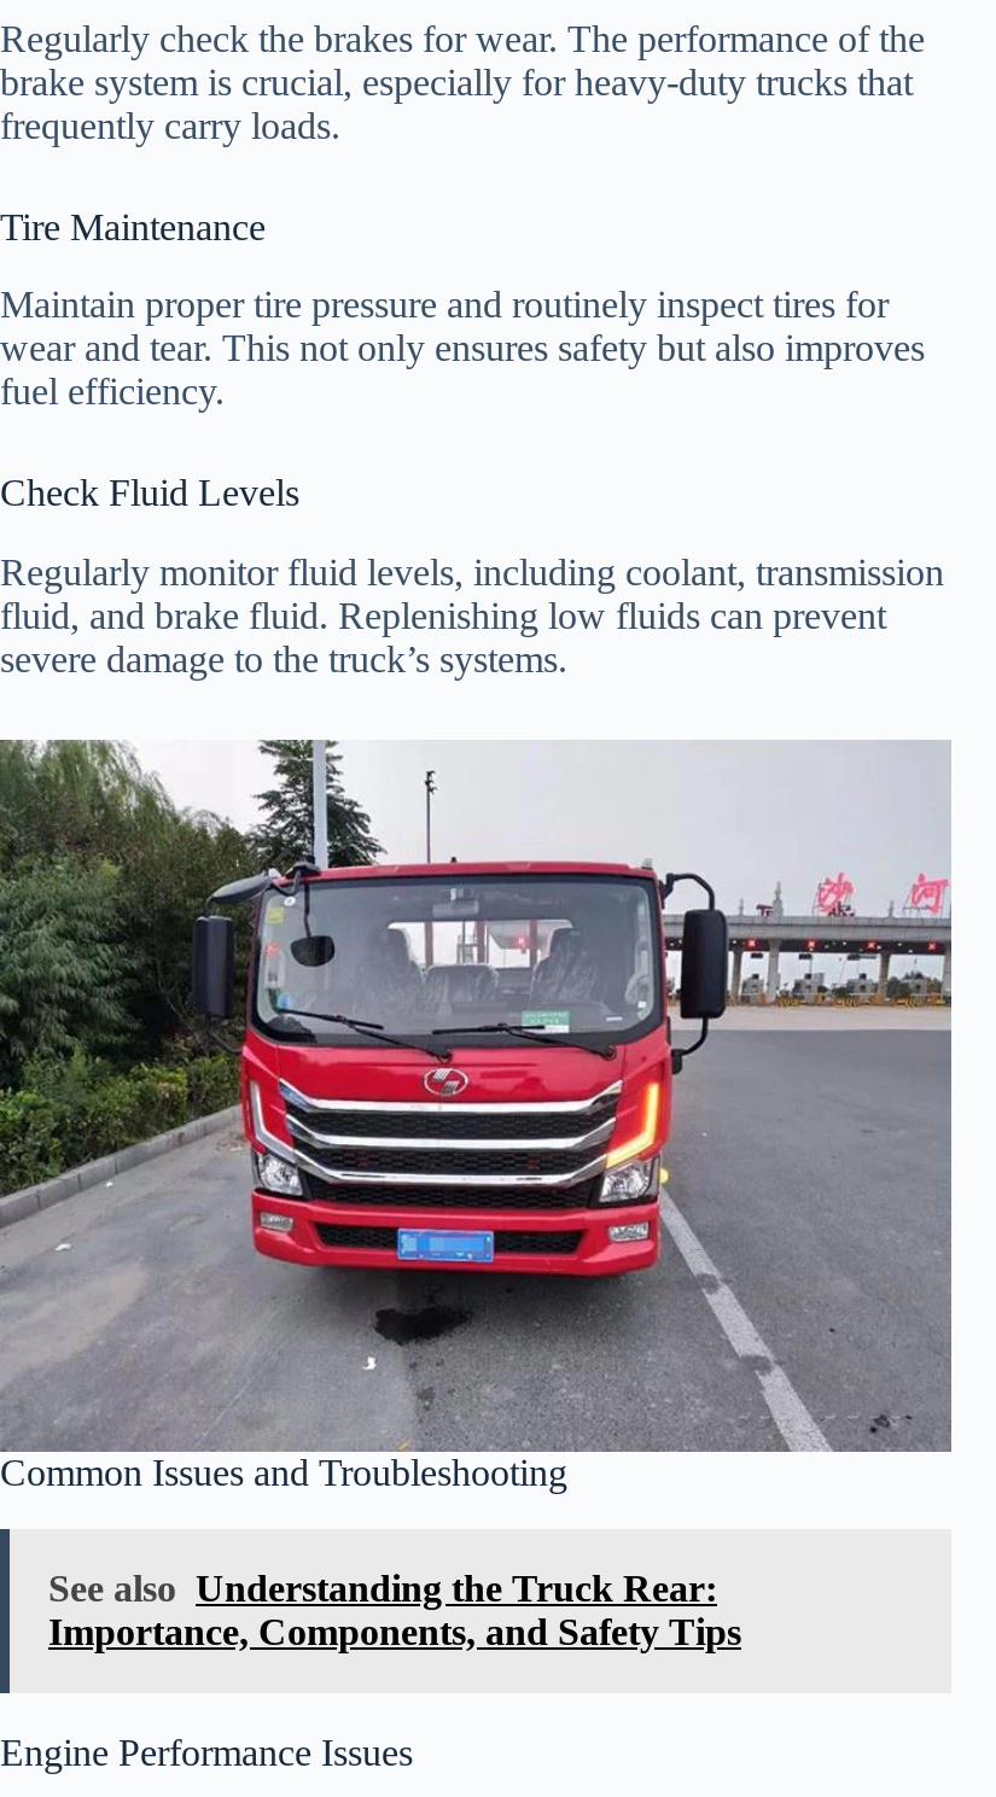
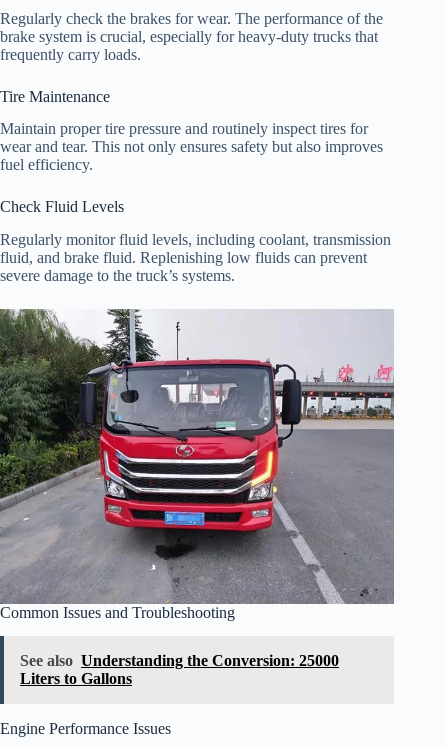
- See also Understanding the Truck Rear:
- Importance, Components, and Safety Tips
+ See also Understanding the Conversion: 25000
+ Liters to Gallons
